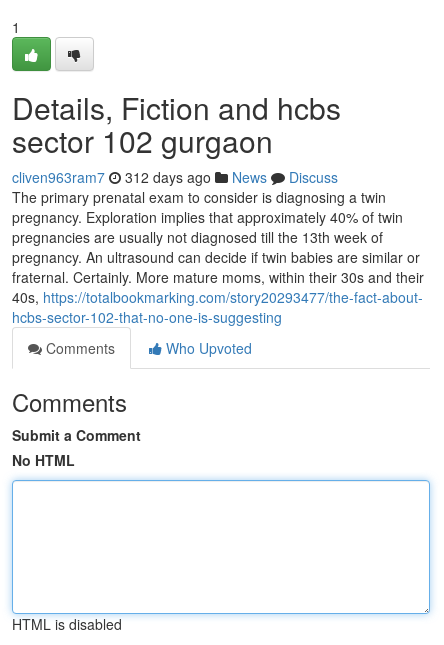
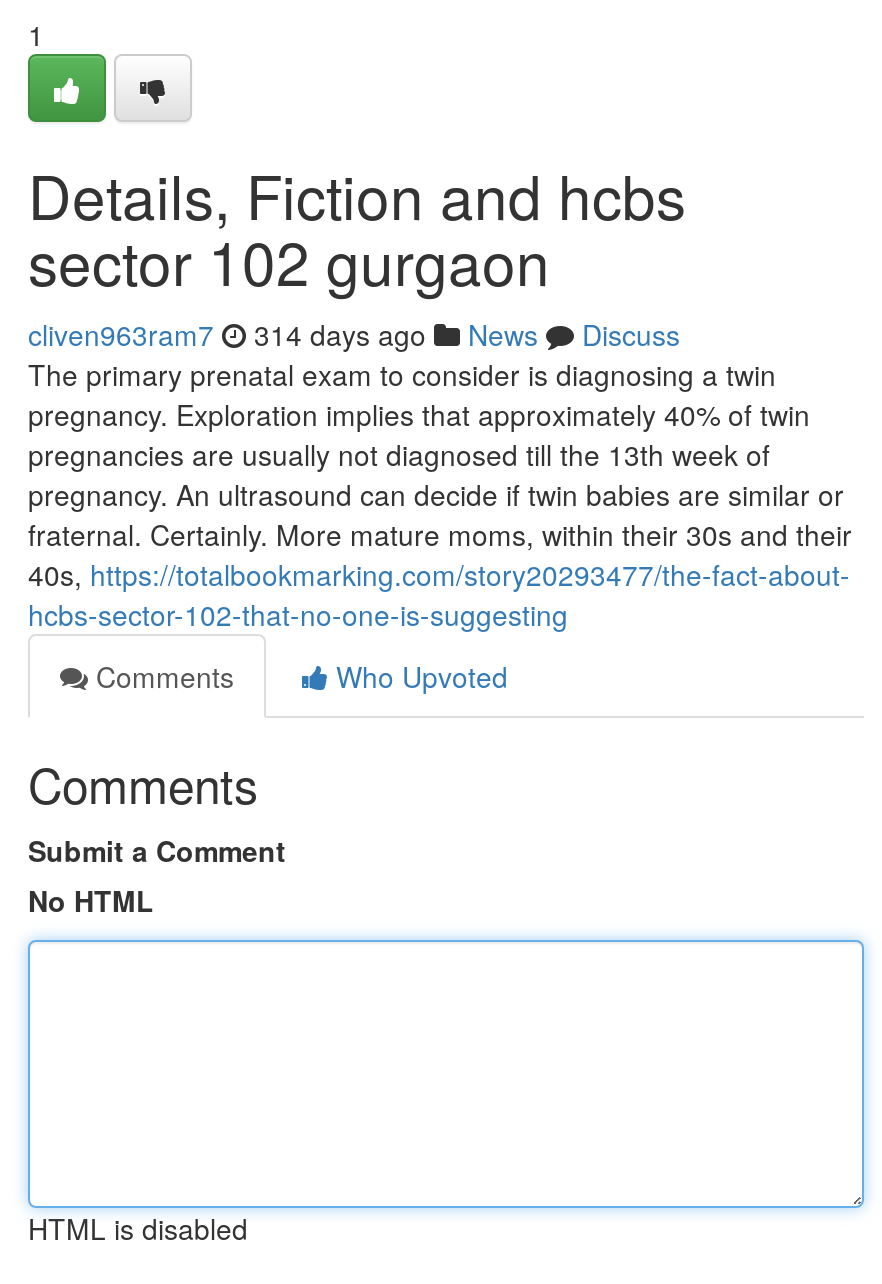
- cliven963ram7 312 days ago News Discuss
+ cliven963ram7 314 days ago News Discuss
